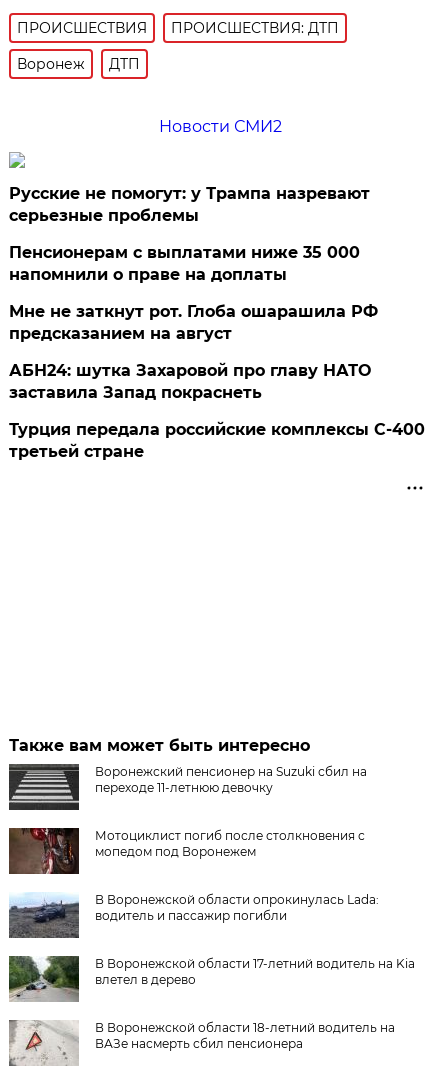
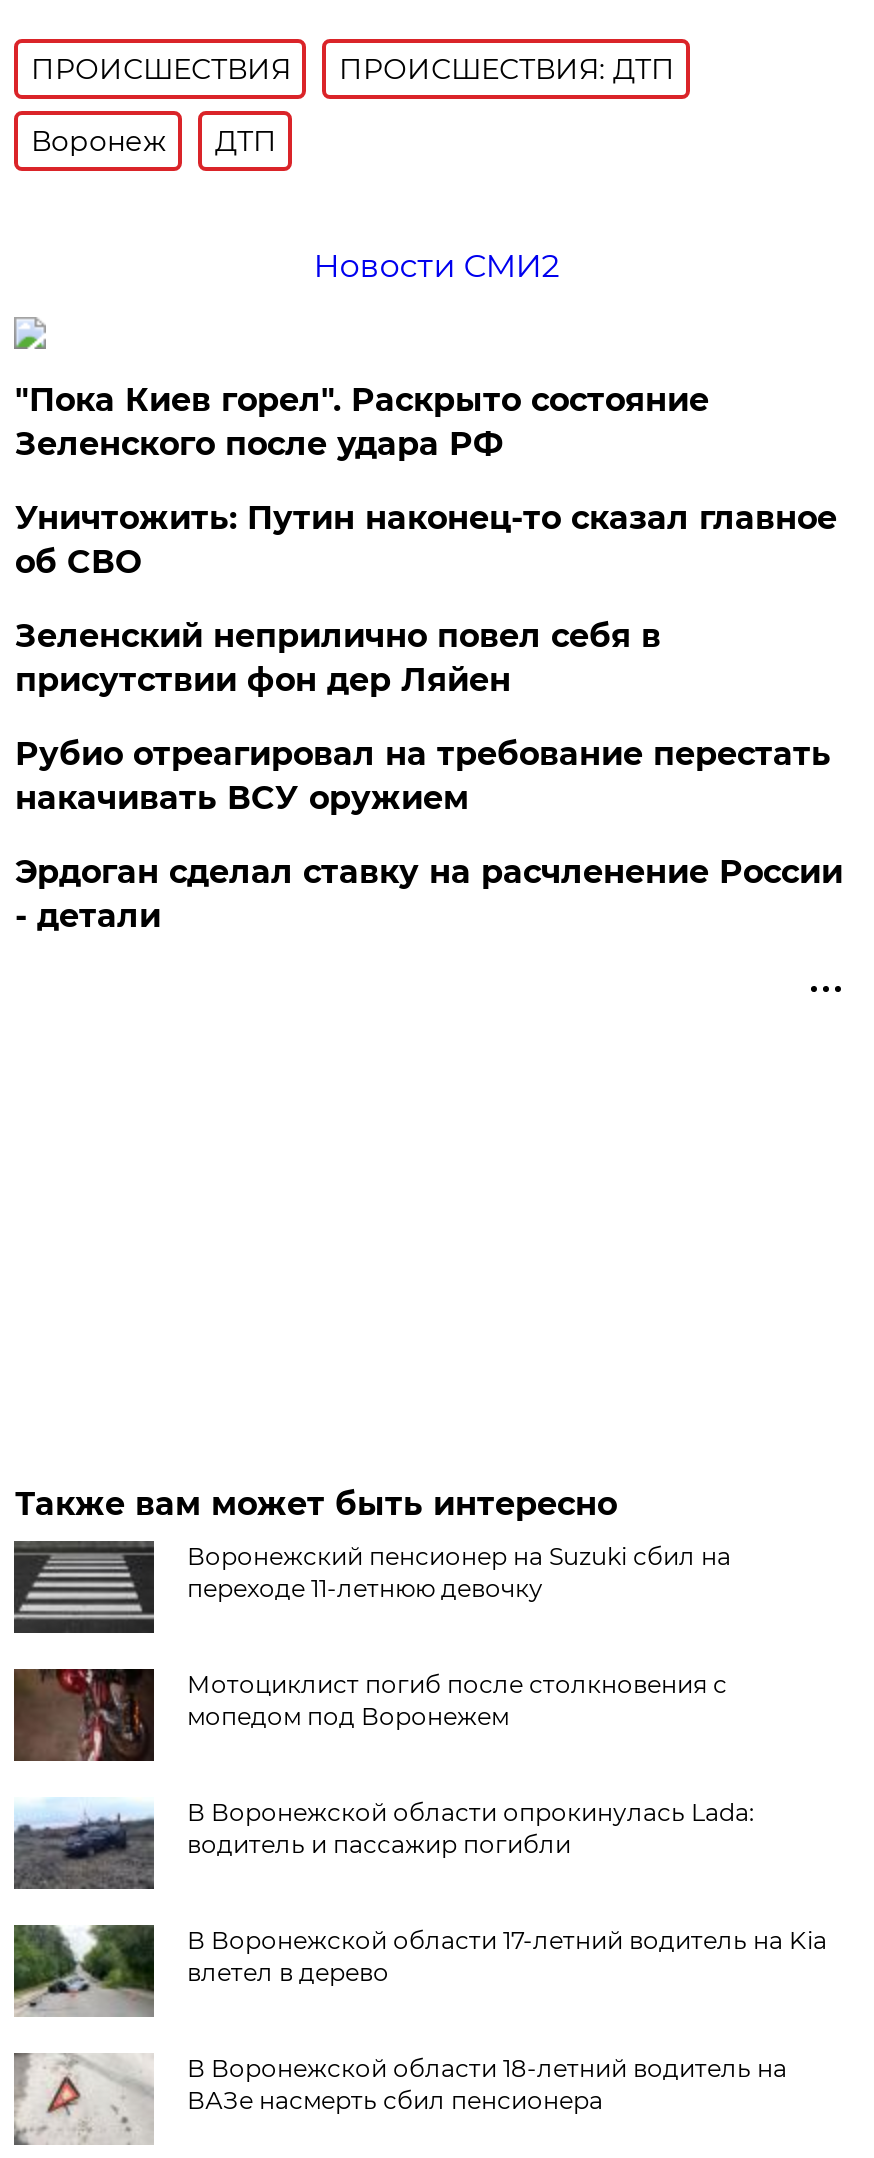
- Русские не помогут: у Трампа назревают
- серьезные проблемы
+ "Пока Киев горел". Раскрыто состояние
+ Зеленского после удара РФ

- Пенсионерам с выплатами ниже 35 000
- напомнили о праве на доплаты
+ Уничтожить: Путин наконец-то сказал главное
+ об СВО

- Мне не заткнут рот. Глоба ошарашила РФ
- предсказанием на август
+ Зеленский неприлично повел cебя в
+ присутствии фон дер Ляйен

- АБН24: шутка Захаровой про главу НАТО
- заставила Запад покраснеть
+ Рубио отреагировал на требование перестать
+ накачивать ВСУ оружием

- Турция передала российские комплексы С-400
- третьей стране
+ Эрдоган сделал ставку на расчленение России
+ - детали
